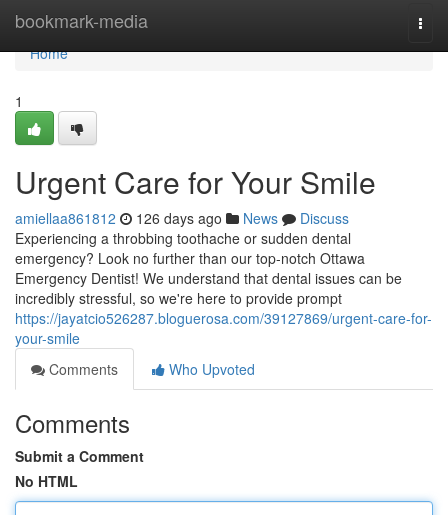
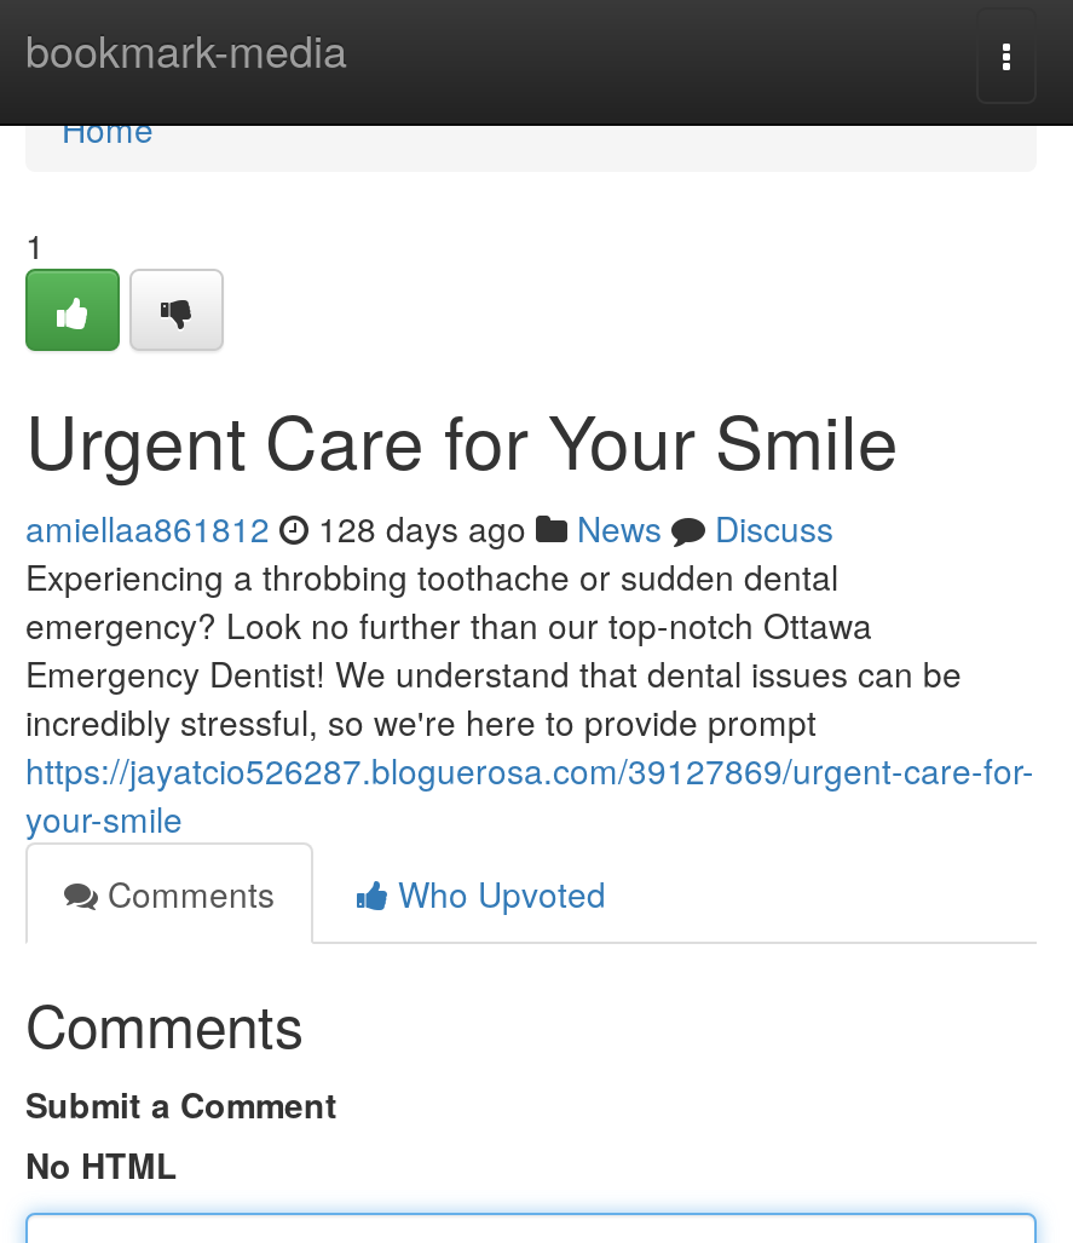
- amiellaa861812 126 days ago News Discuss
+ amiellaa861812 128 days ago News Discuss
